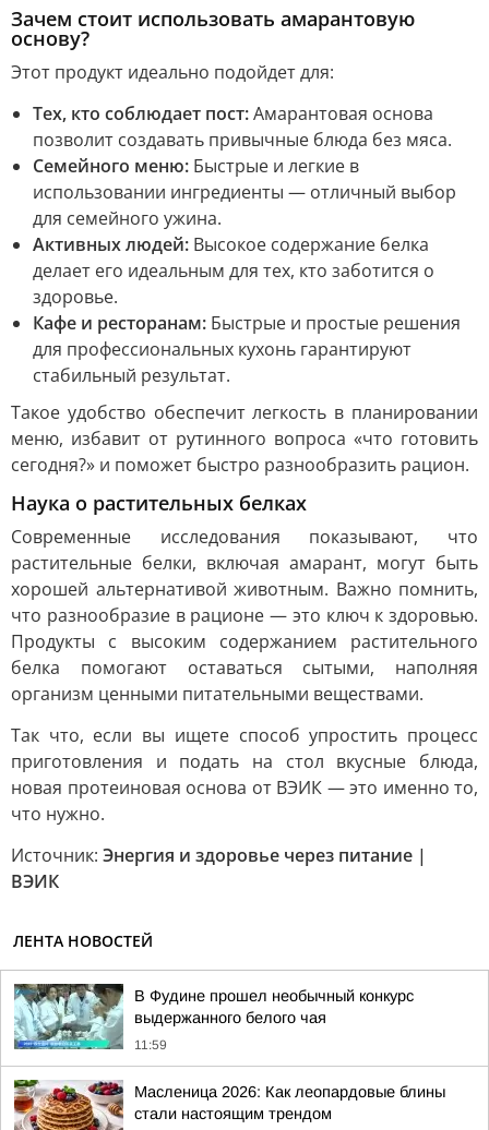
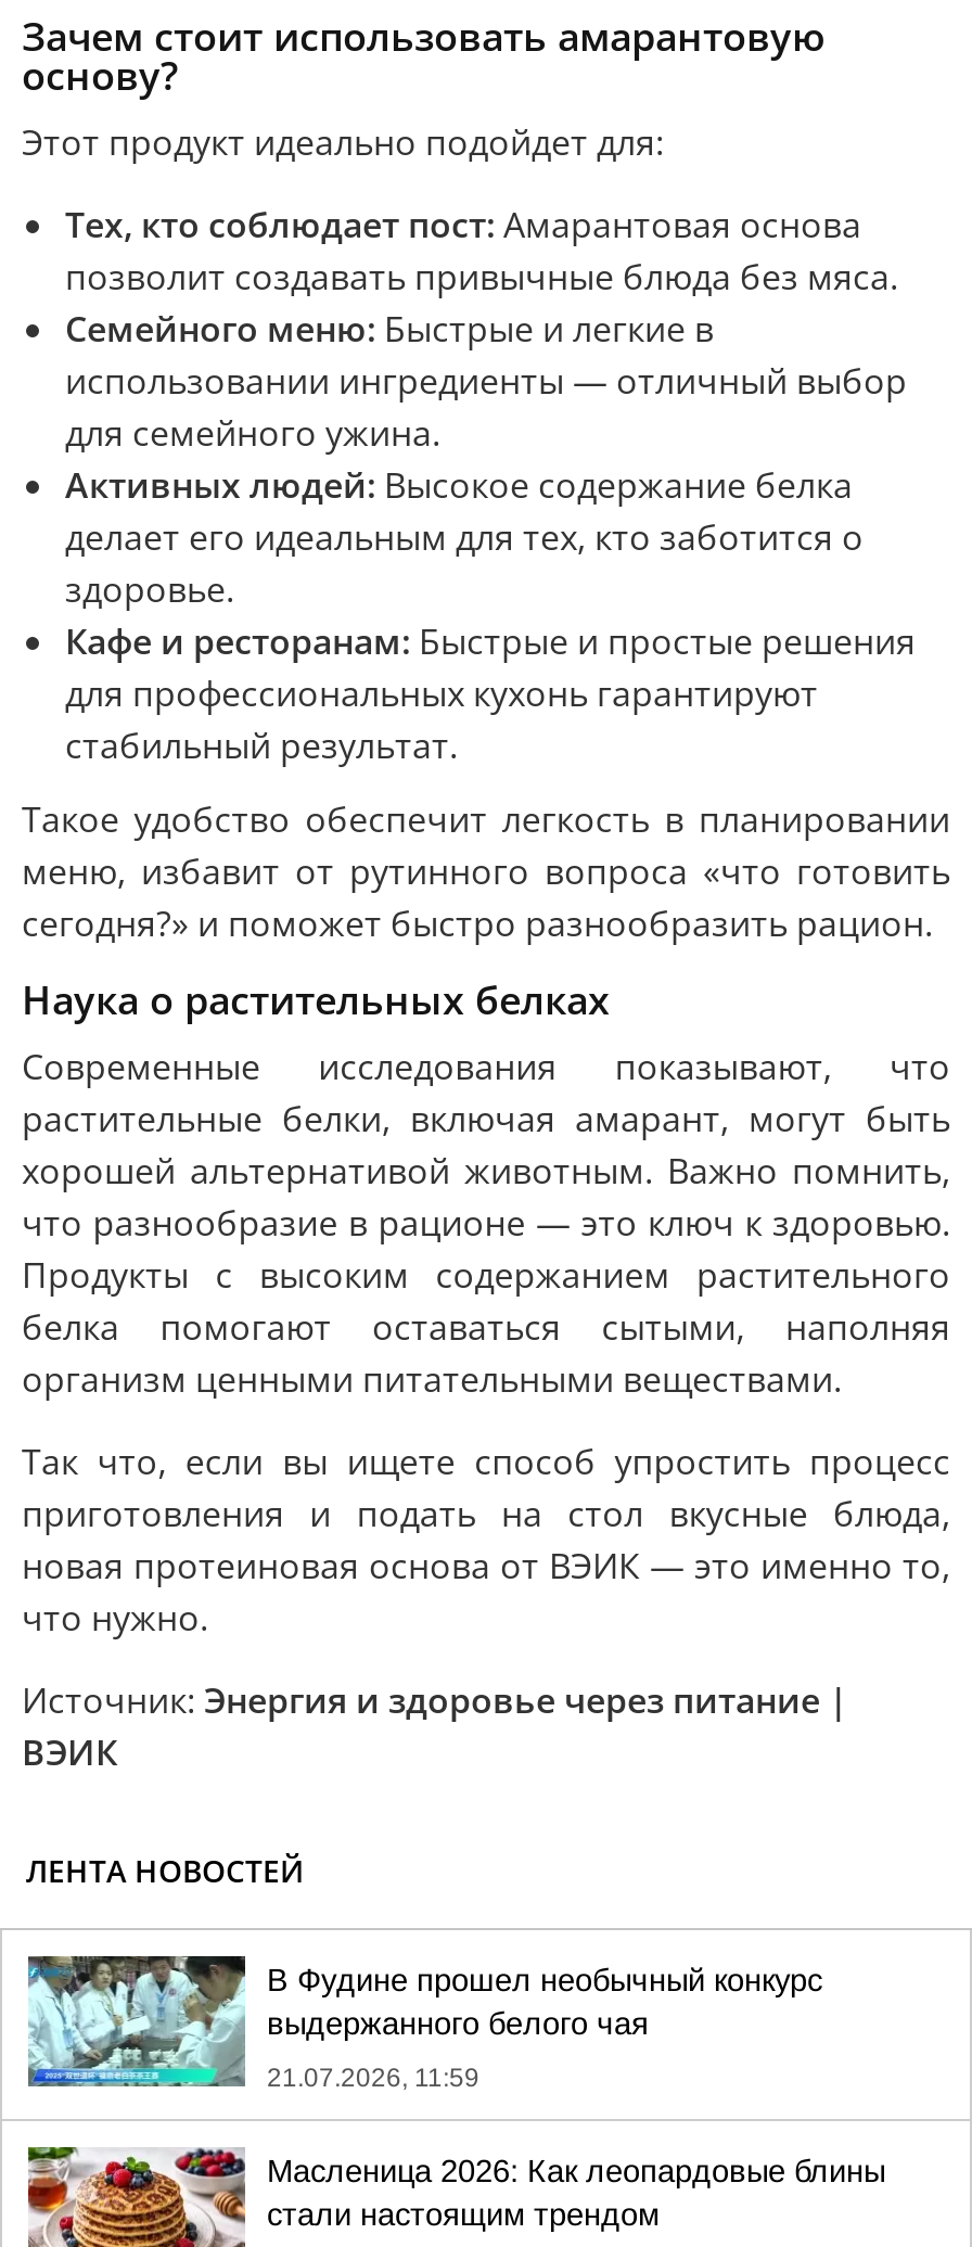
- 11:59
+ 21.07.2026, 11:59
